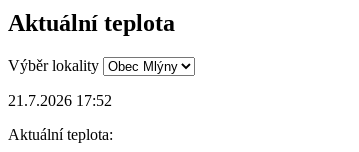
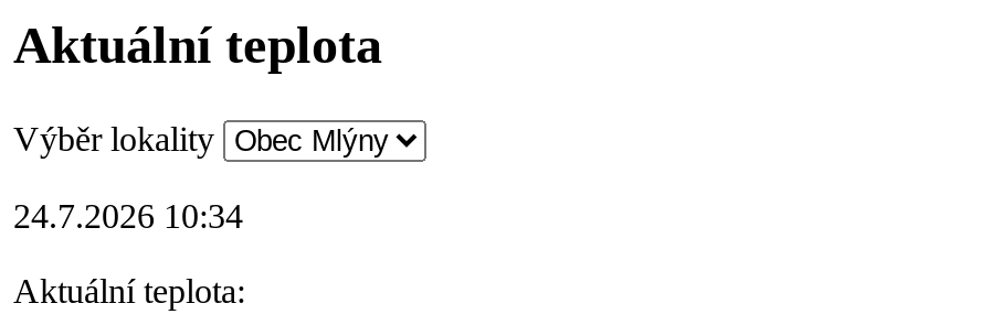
- 21.7.2026 17:52
+ 24.7.2026 10:34
